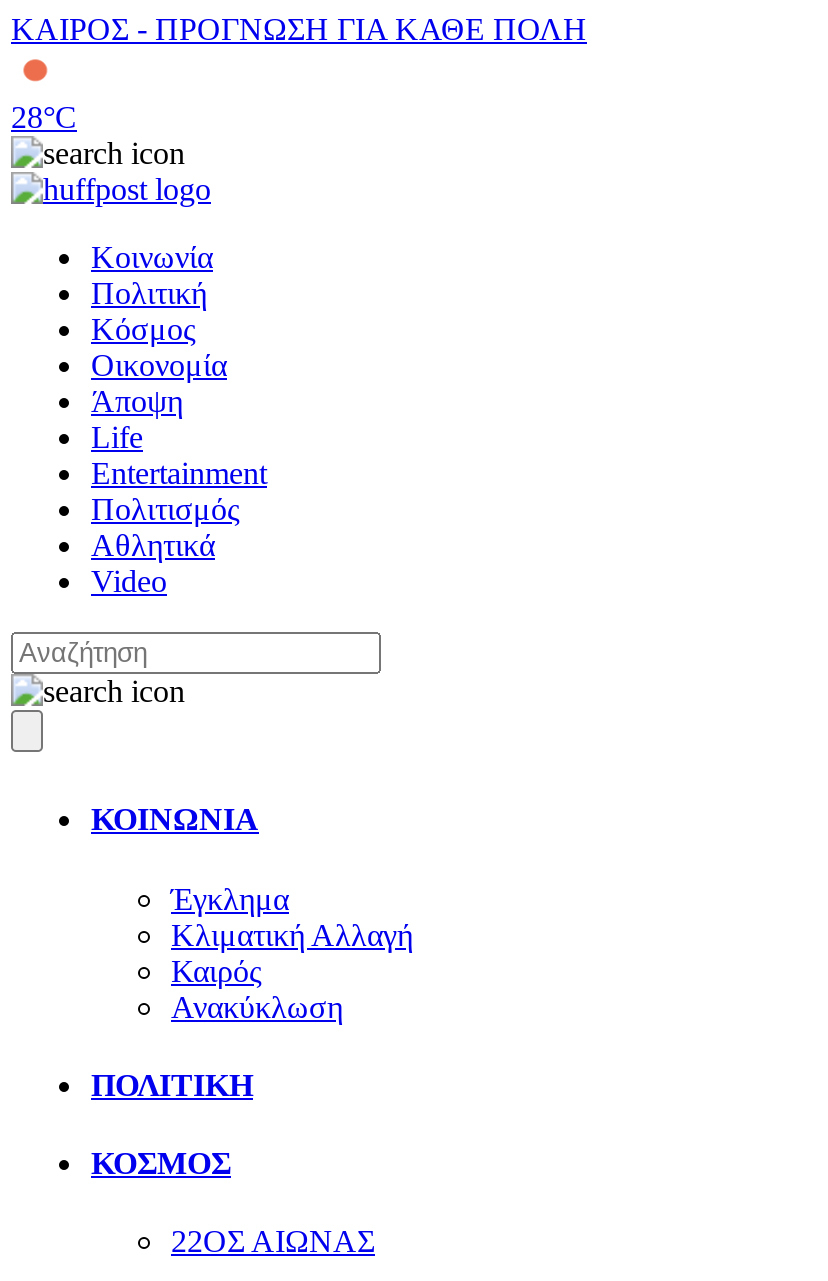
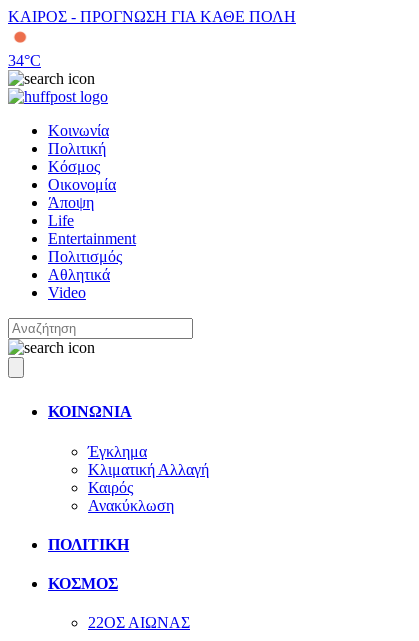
- 28°C
+ 34°C
